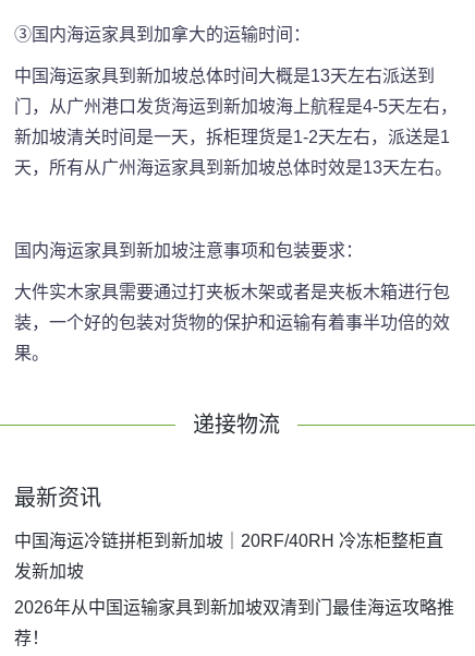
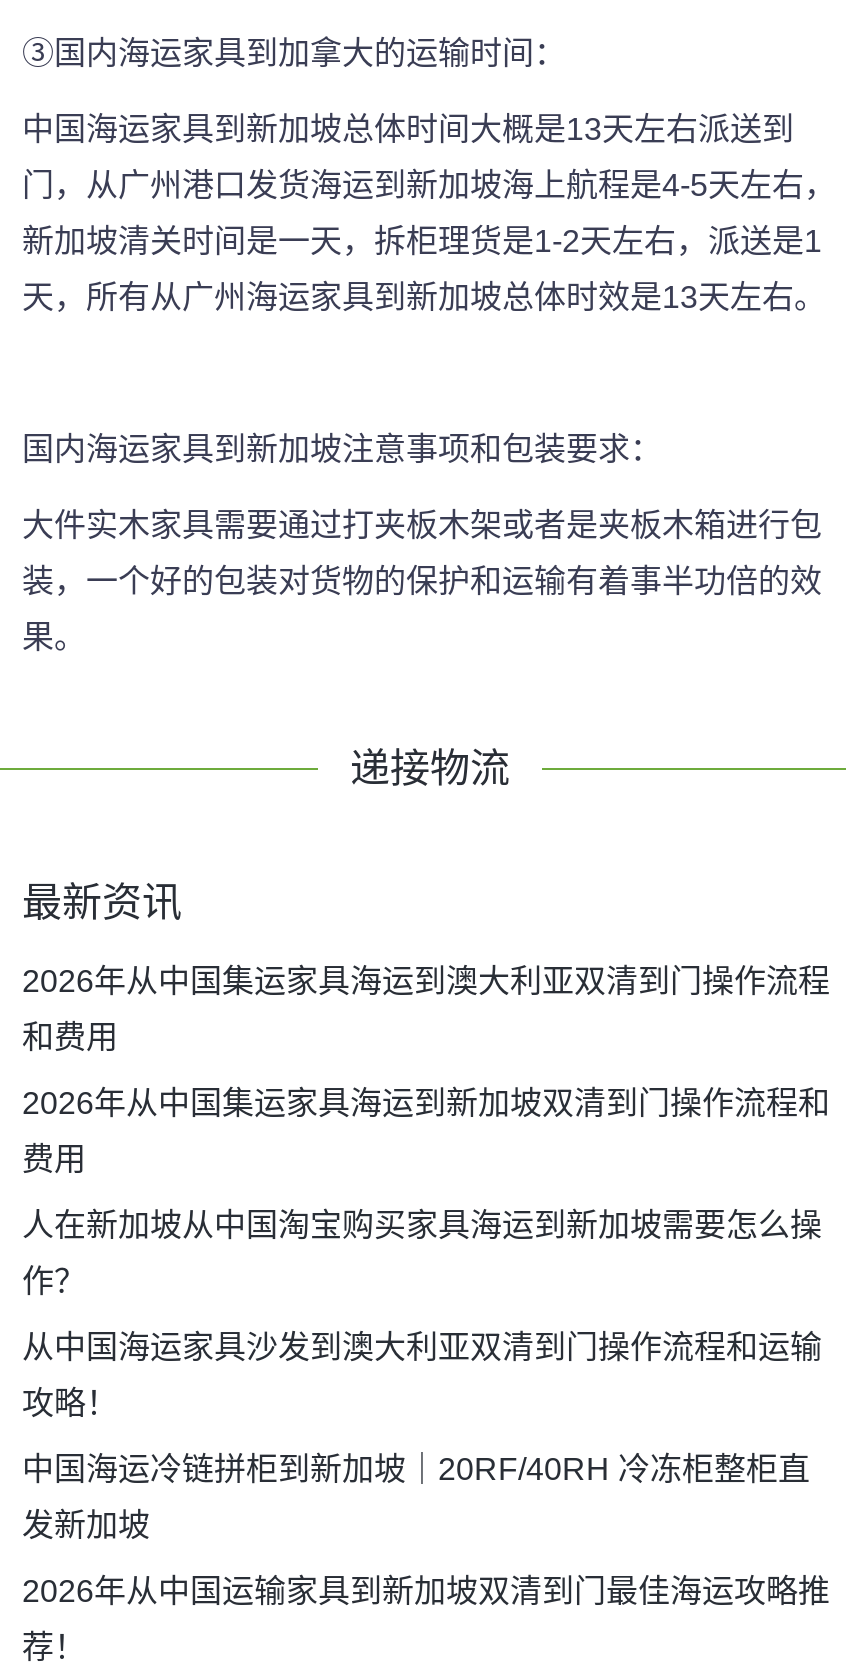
+ 2026年从中国集运家具海运到澳大利亚双清到门操作流程
+ 和费用
+ 2026年从中国集运家具海运到新加坡双清到门操作流程和
+ 费用
+ 人在新加坡从中国淘宝购买家具海运到新加坡需要怎么操
+ 作？
+ 从中国海运家具沙发到澳大利亚双清到门操作流程和运输
+ 攻略！
